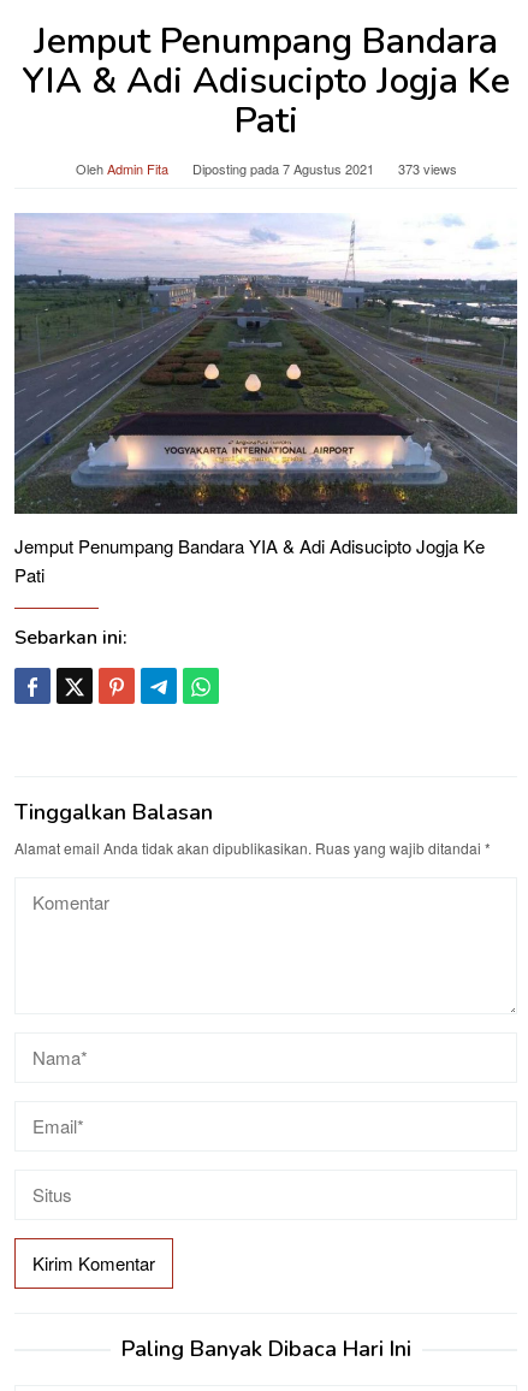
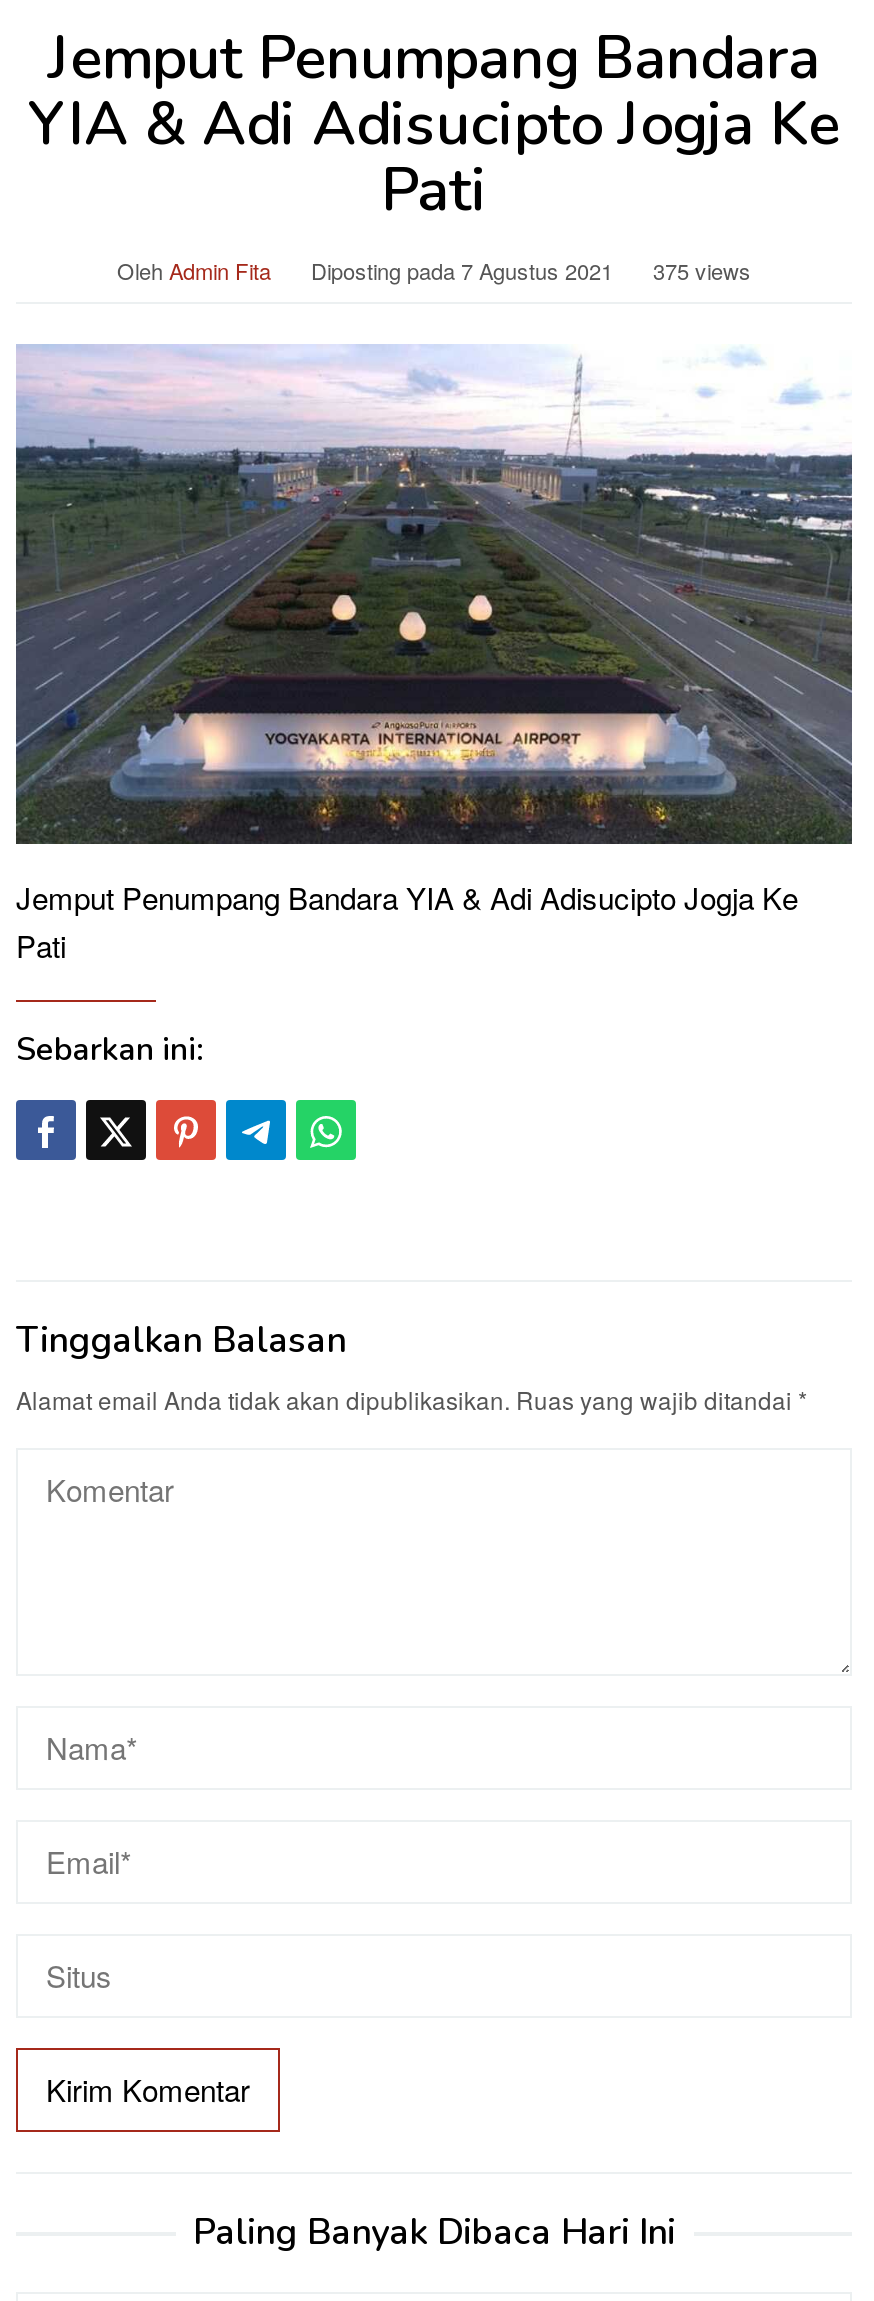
- Oleh Admin Fita Diposting pada 7 Agustus 2021 373 views
+ Oleh Admin Fita Diposting pada 7 Agustus 2021 375 views
